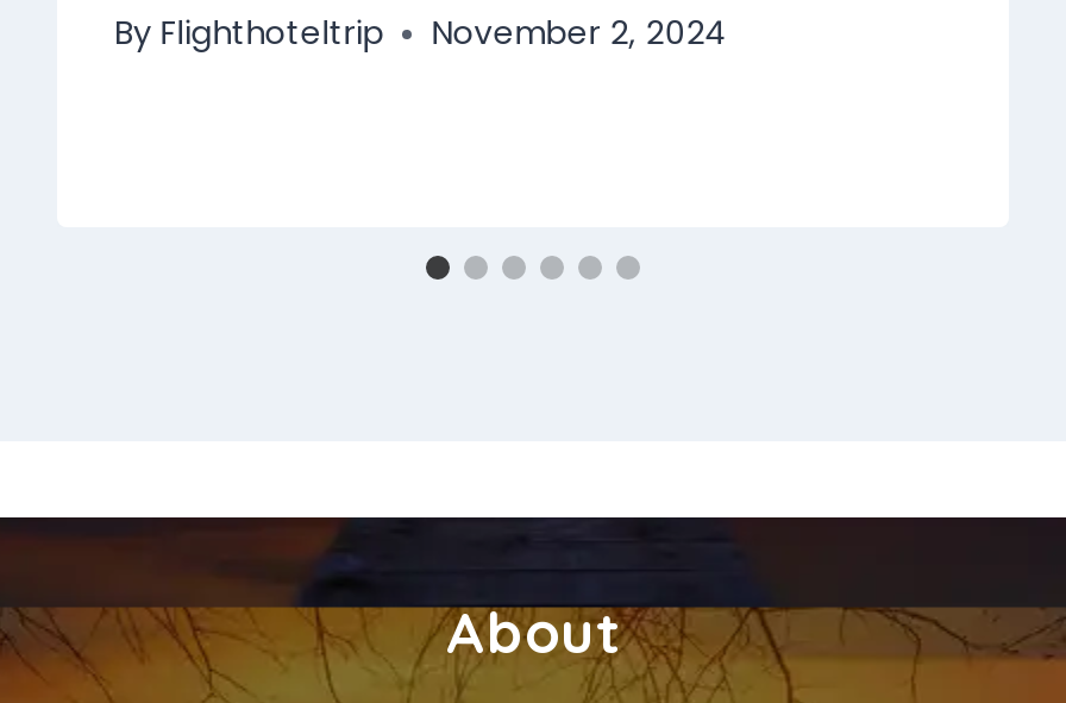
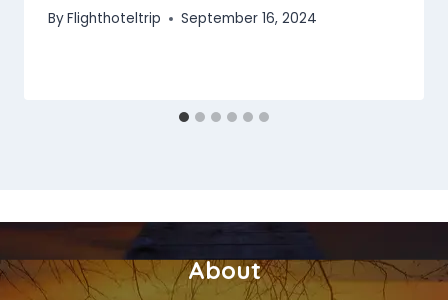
- By Flighthoteltrip November 2, 2024
+ By Flighthoteltrip September 16, 2024
